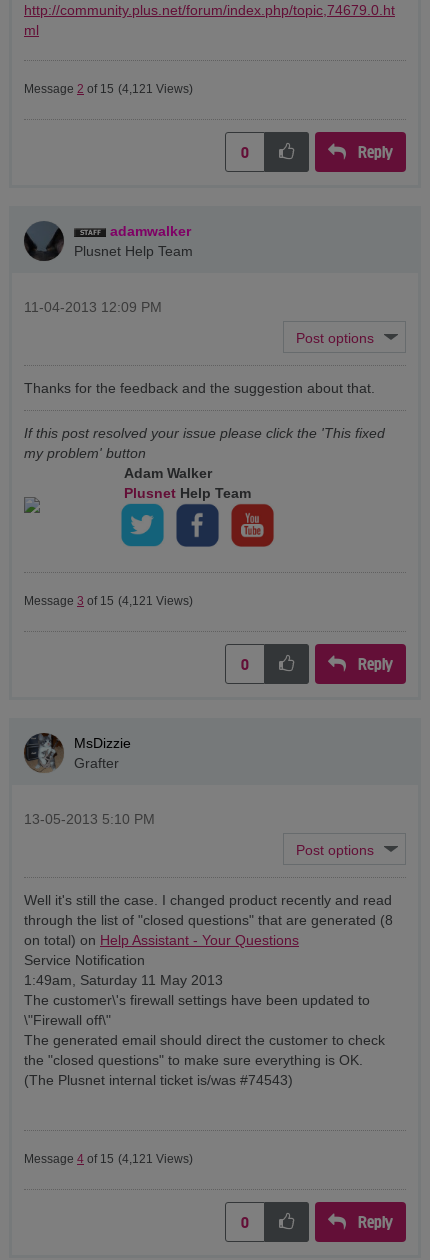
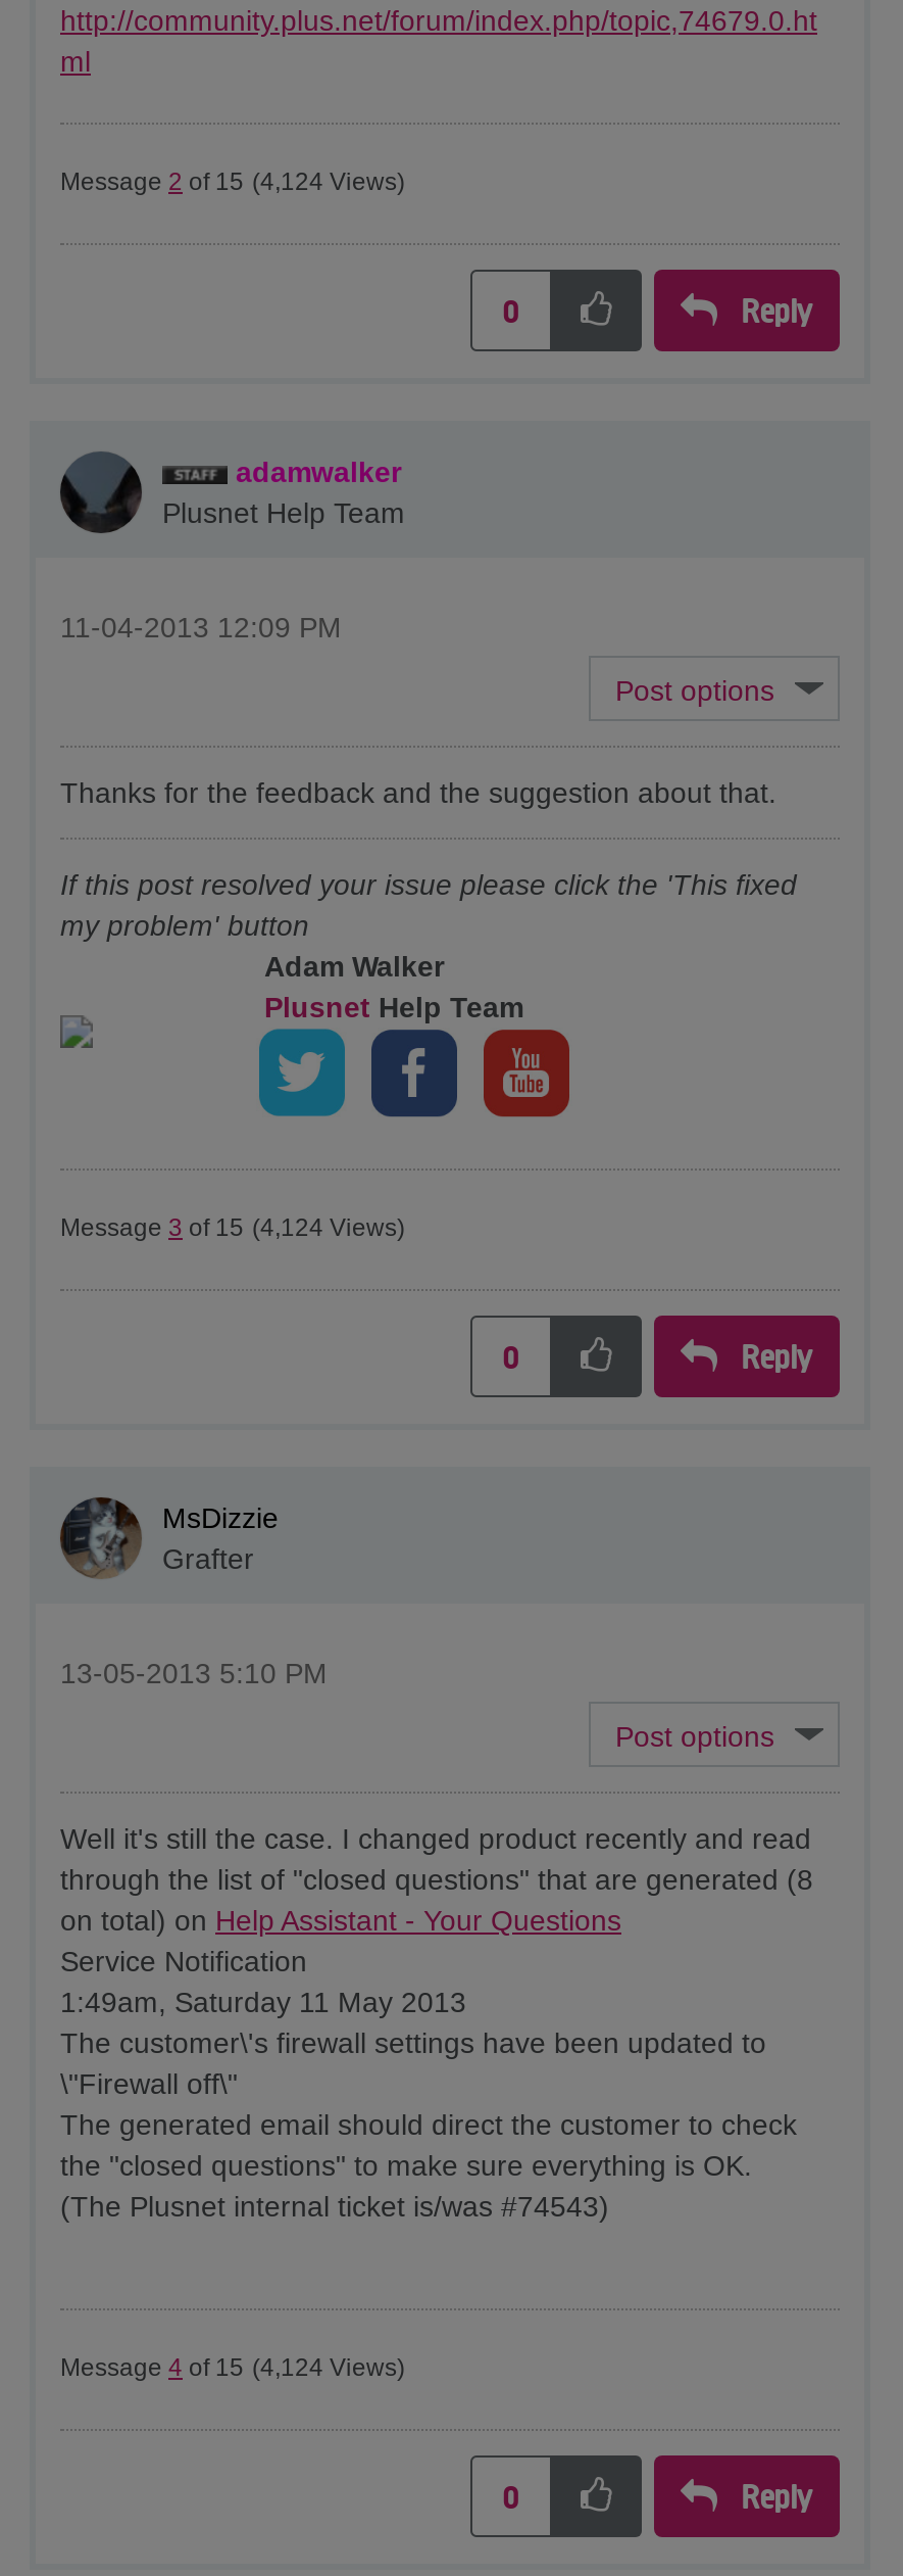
- Message 2 of 15 (4,121 Views)
+ Message 2 of 15 (4,124 Views)

- Message 3 of 15 (4,121 Views)
+ Message 3 of 15 (4,124 Views)

- Message 4 of 15 (4,121 Views)
+ Message 4 of 15 (4,124 Views)
